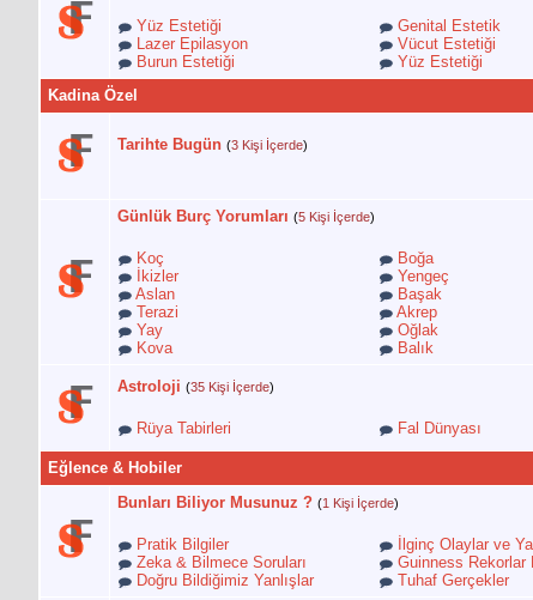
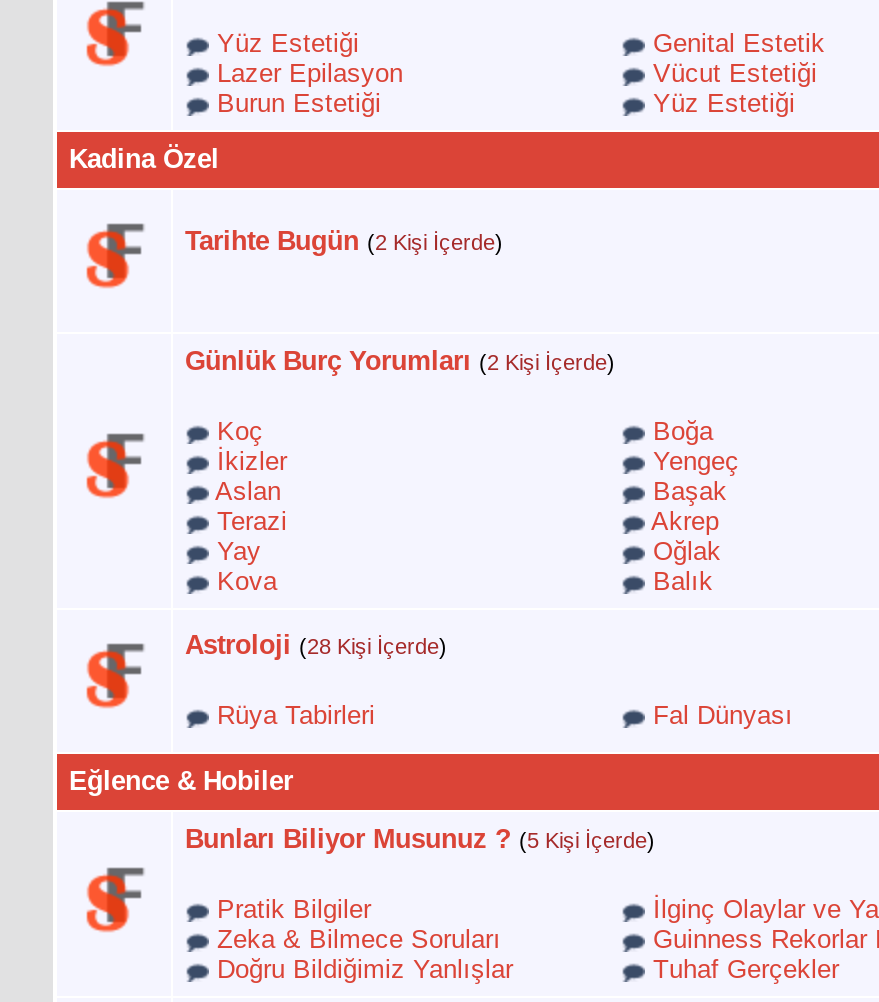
- Tarihte Bugün (3 Kişi İçerde)
+ Tarihte Bugün (2 Kişi İçerde)

- Günlük Burç Yorumları (5 Kişi İçerde)
+ Günlük Burç Yorumları (2 Kişi İçerde)

- Astroloji (35 Kişi İçerde)
+ Astroloji (28 Kişi İçerde)

- Bunları Biliyor Musunuz ? (1 Kişi İçerde)
+ Bunları Biliyor Musunuz ? (5 Kişi İçerde)
